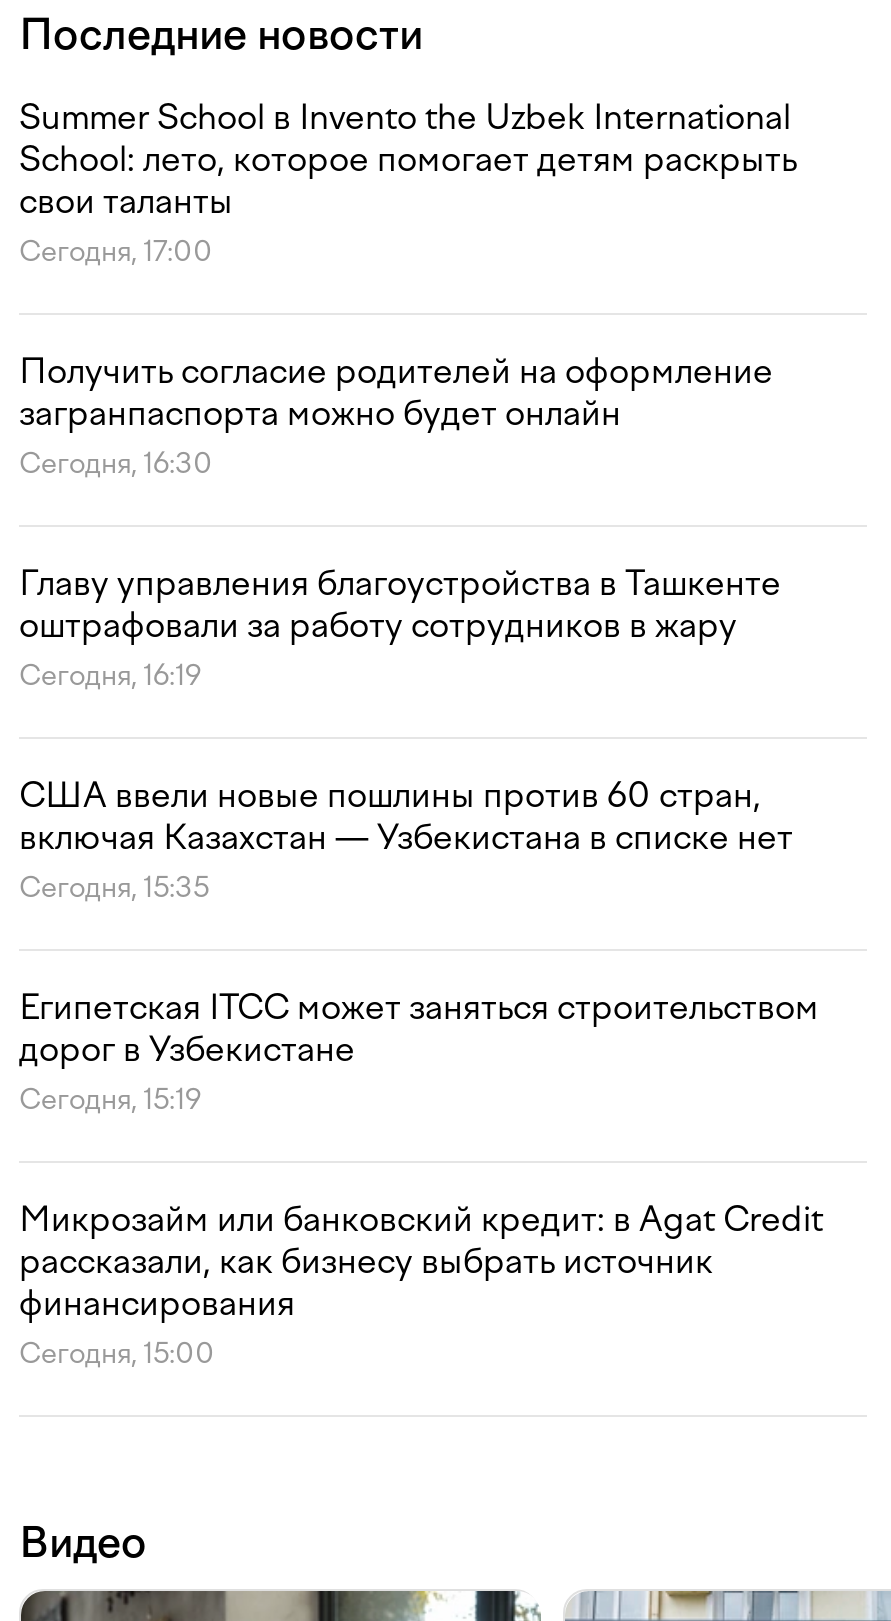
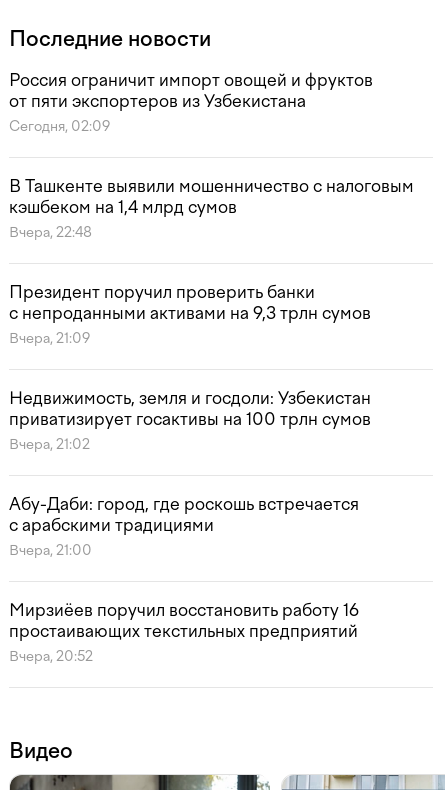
- Summer School в Invento the Uzbek International
- School: лето, которое помогает детям раскрыть
- свои таланты
- Сегодня, 17:00
+ Россия ограничит импорт овощей и фруктов
+ от пяти экспортеров из Узбекистана
+ Сегодня, 02:09

- Получить согласие родителей на оформление
- загранпаспорта можно будет онлайн
- Сегодня, 16:30
+ В Ташкенте выявили мошенничество с налоговым
+ кэшбеком на 1,4 млрд сумов
+ Вчера, 22:48

- Главу управления благоустройства в Ташкенте
- оштрафовали за работу сотрудников в жару
- Сегодня, 16:19
+ Президент поручил проверить банки
+ с непроданными активами на 9,3 трлн сумов
+ Вчера, 21:09

- США ввели новые пошлины против 60 стран,
- включая Казахстан — Узбекистана в списке нет
- Сегодня, 15:35
+ Недвижимость, земля и госдоли: Узбекистан
+ приватизирует госактивы на 100 трлн сумов
+ Вчера, 21:02

- Египетская ITCC может заняться строительством
- дорог в Узбекистане
- Сегодня, 15:19
+ Абу-Даби: город, где роскошь встречается
+ с арабскими традициями
+ Вчера, 21:00

- Микрозайм или банковский кредит: в Agat Credit
- рассказали, как бизнесу выбрать источник
- финансирования
- Сегодня, 15:00
+ Мирзиёев поручил восстановить работу 16
+ простаивающих текстильных предприятий
+ Вчера, 20:52
